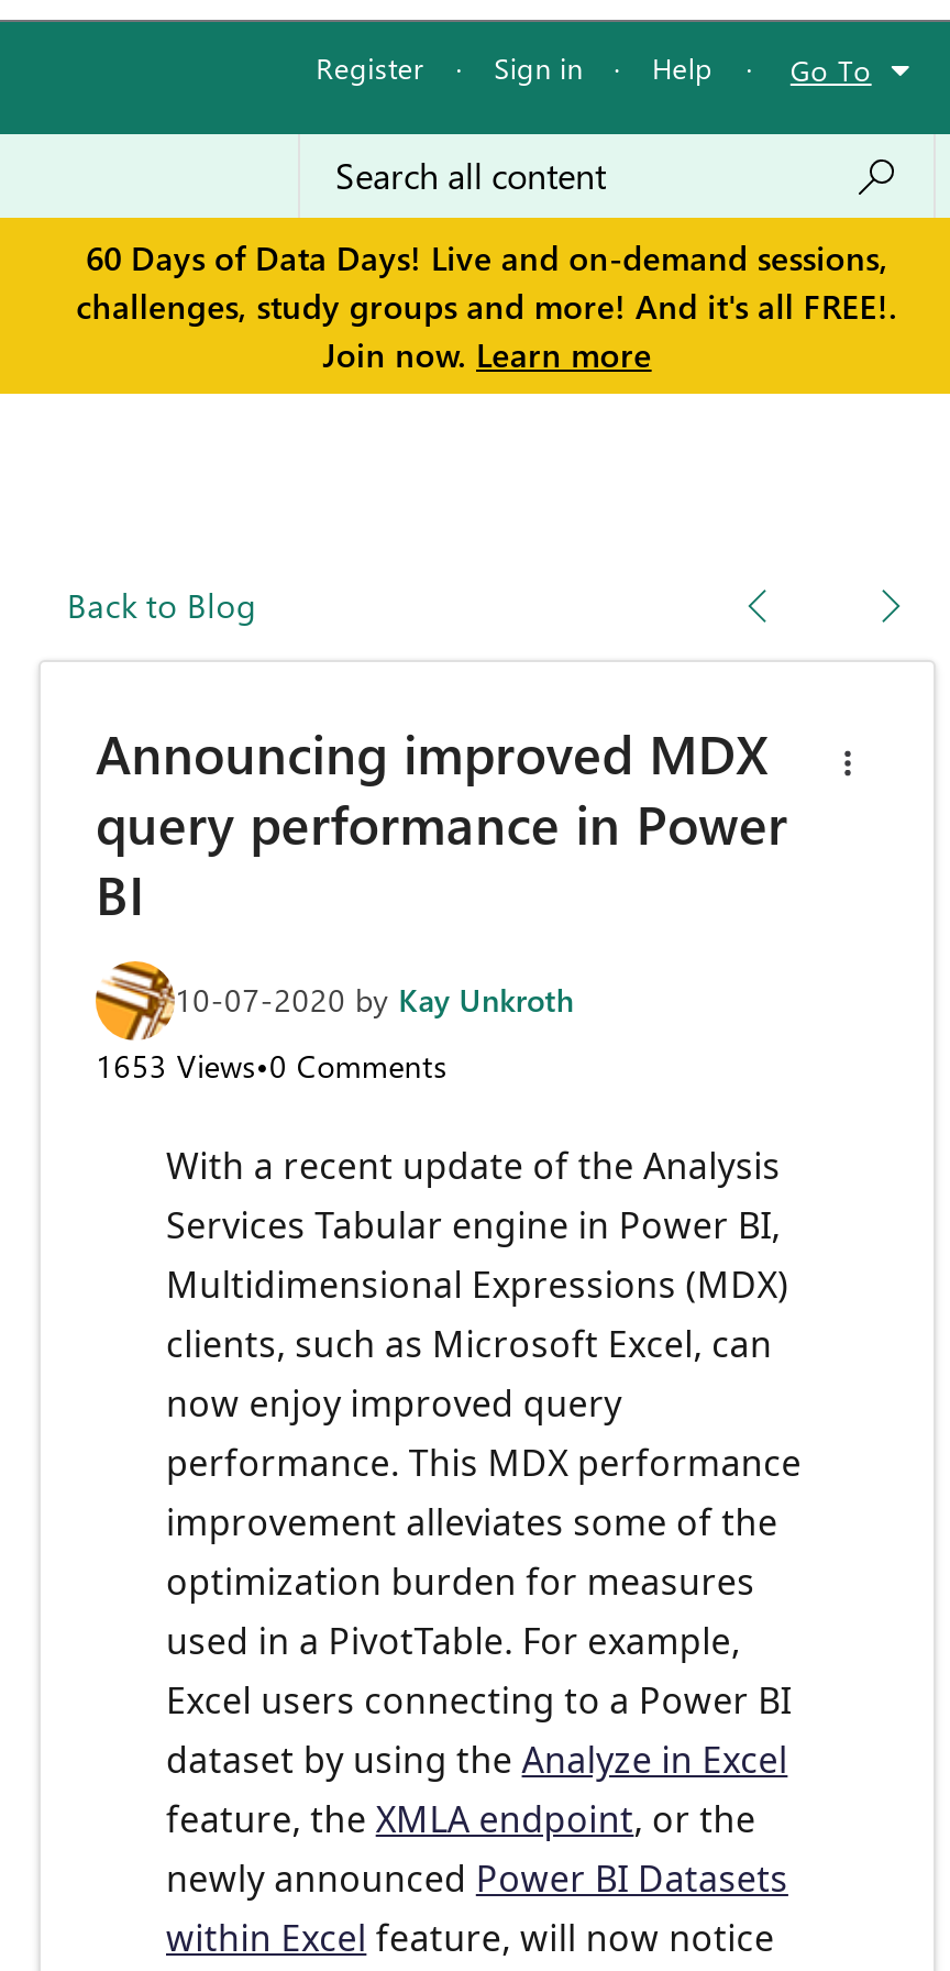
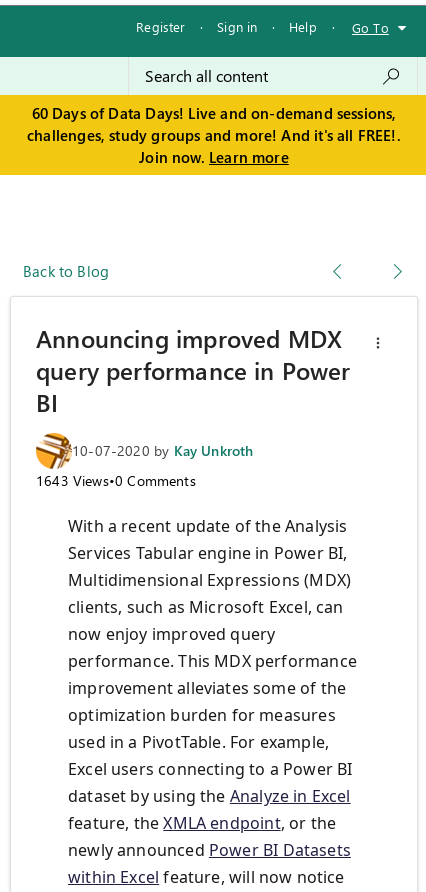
- 1653 Views•0 Comments
+ 1643 Views•0 Comments
